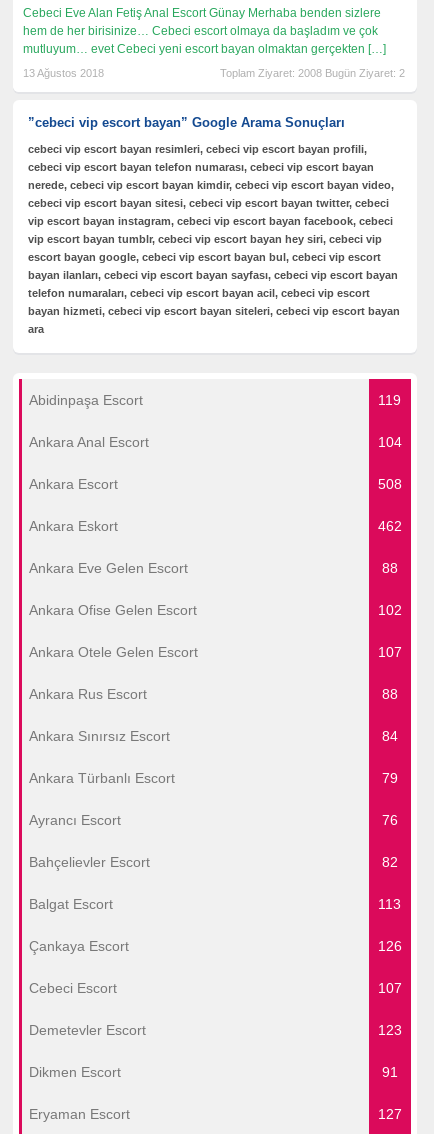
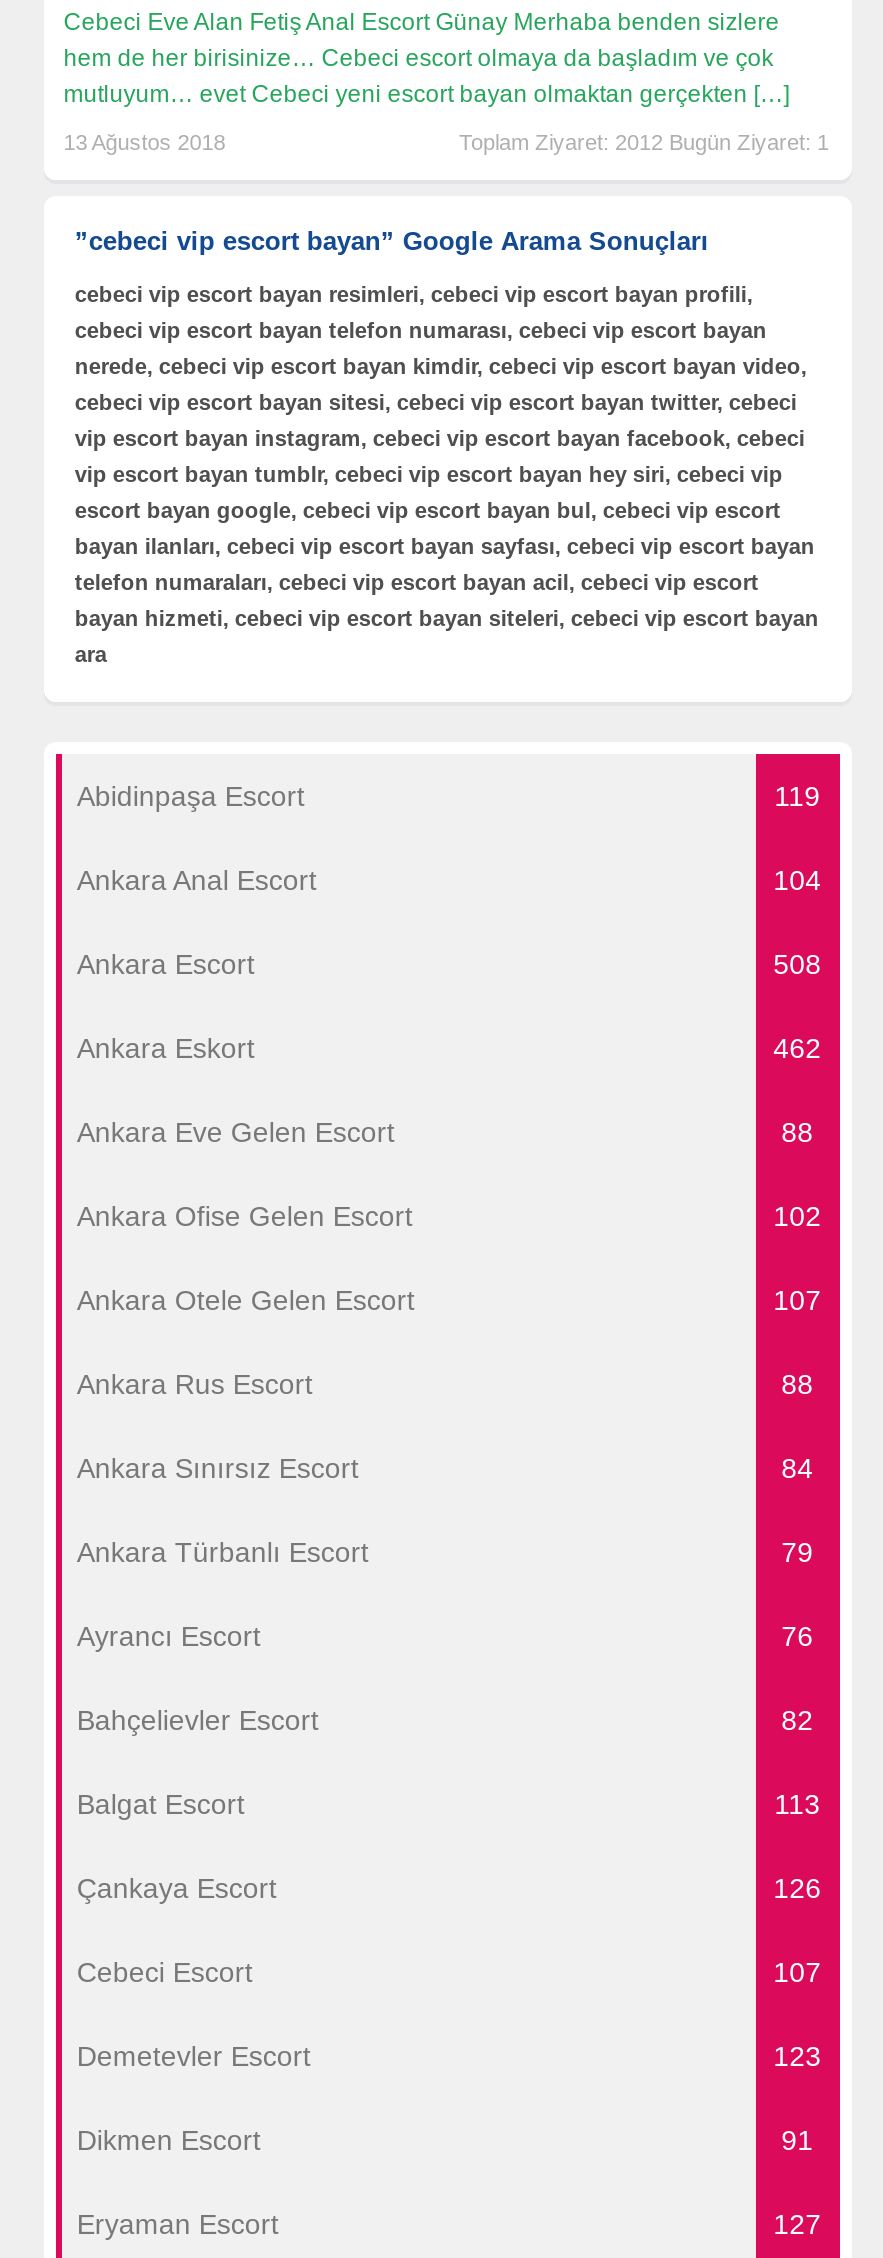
- Toplam Ziyaret: 2008 Bugün Ziyaret: 2
+ Toplam Ziyaret: 2012 Bugün Ziyaret: 1
